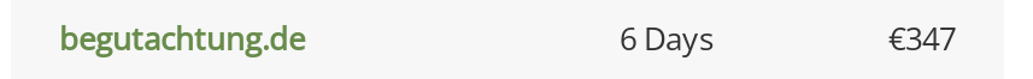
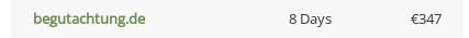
- 6 Days
+ 8 Days
